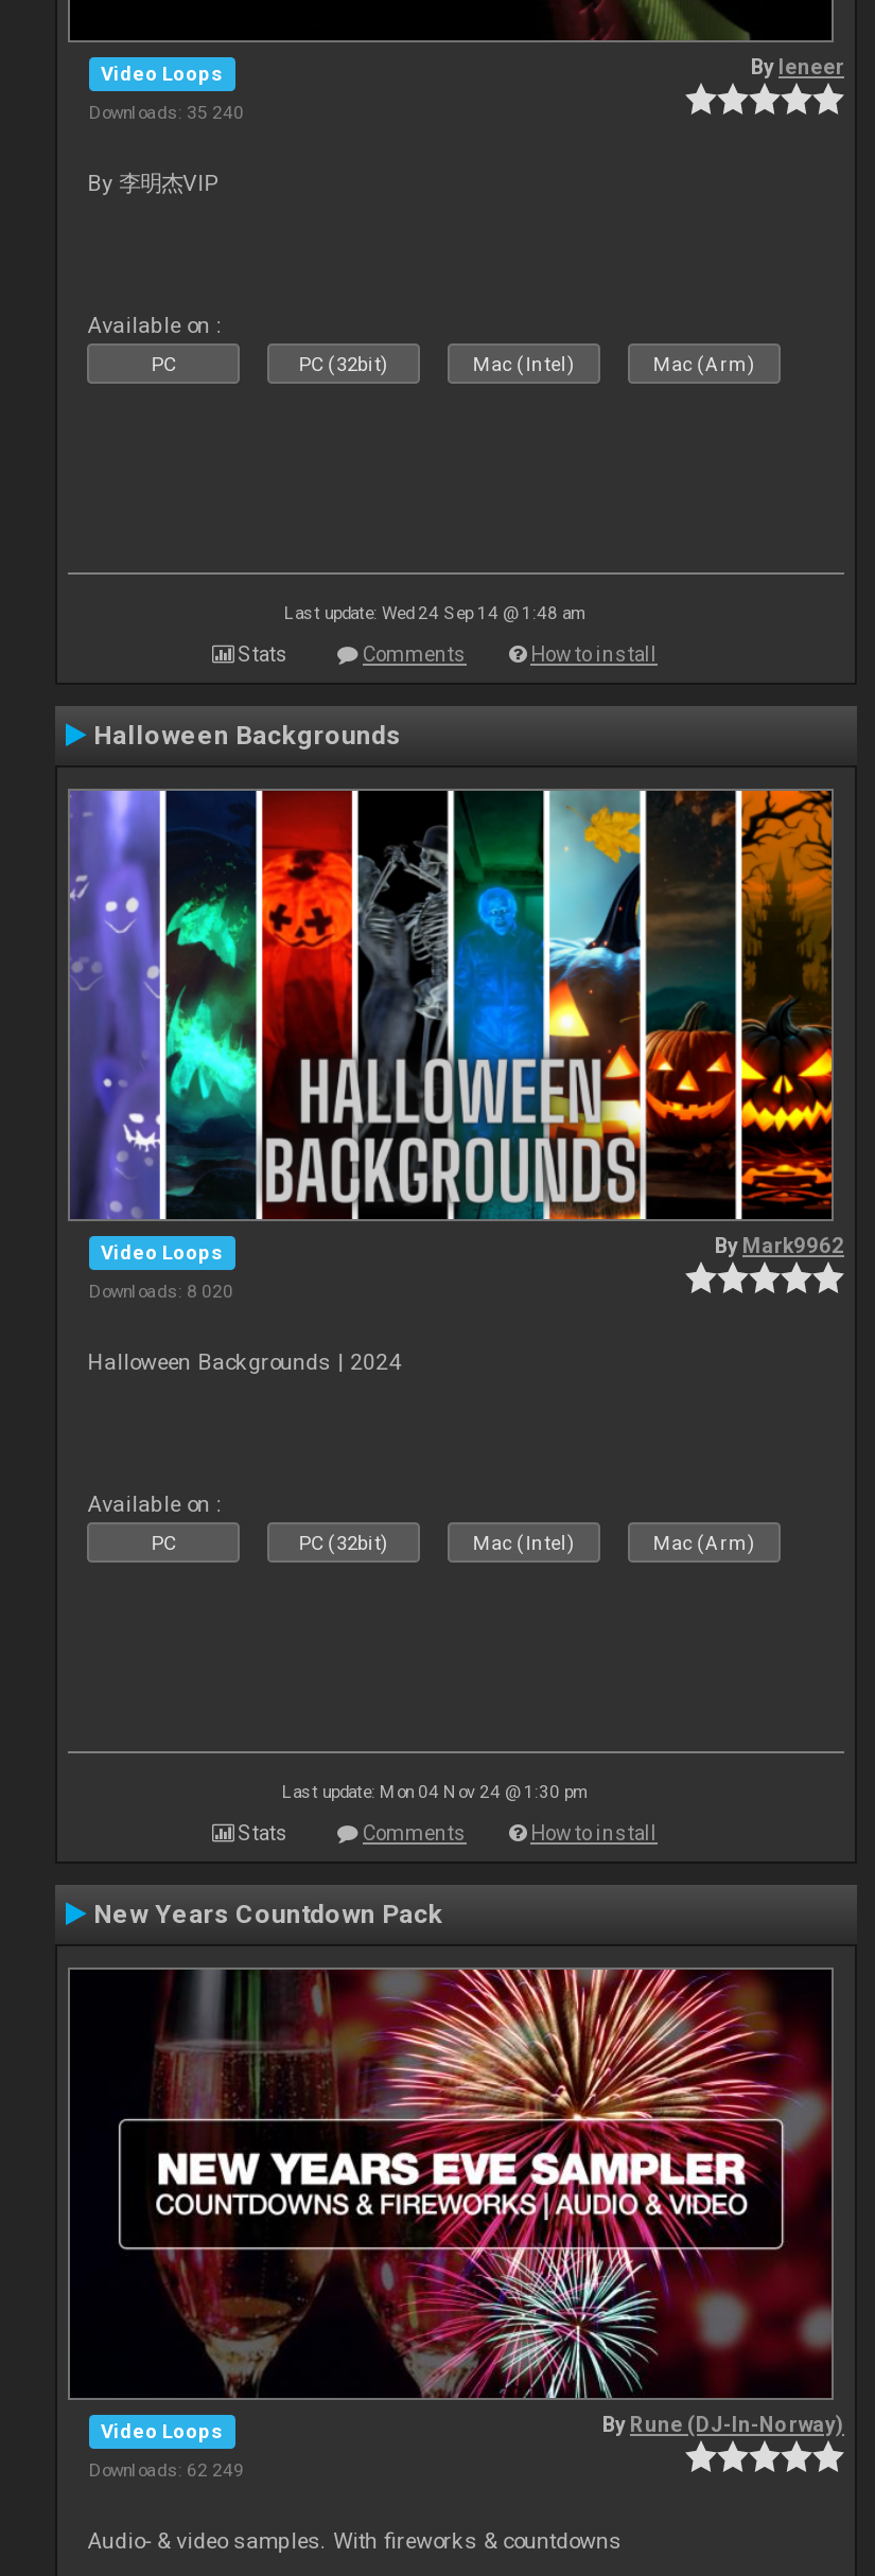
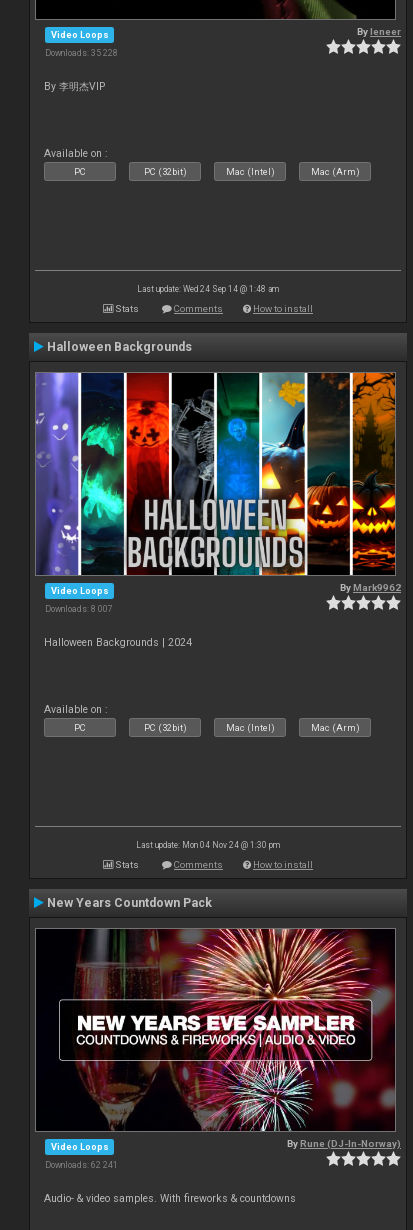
- Downloads: 35 240
+ Downloads: 35 228

- Downloads: 8 020
+ Downloads: 8 007

- Downloads: 62 249
+ Downloads: 62 241
